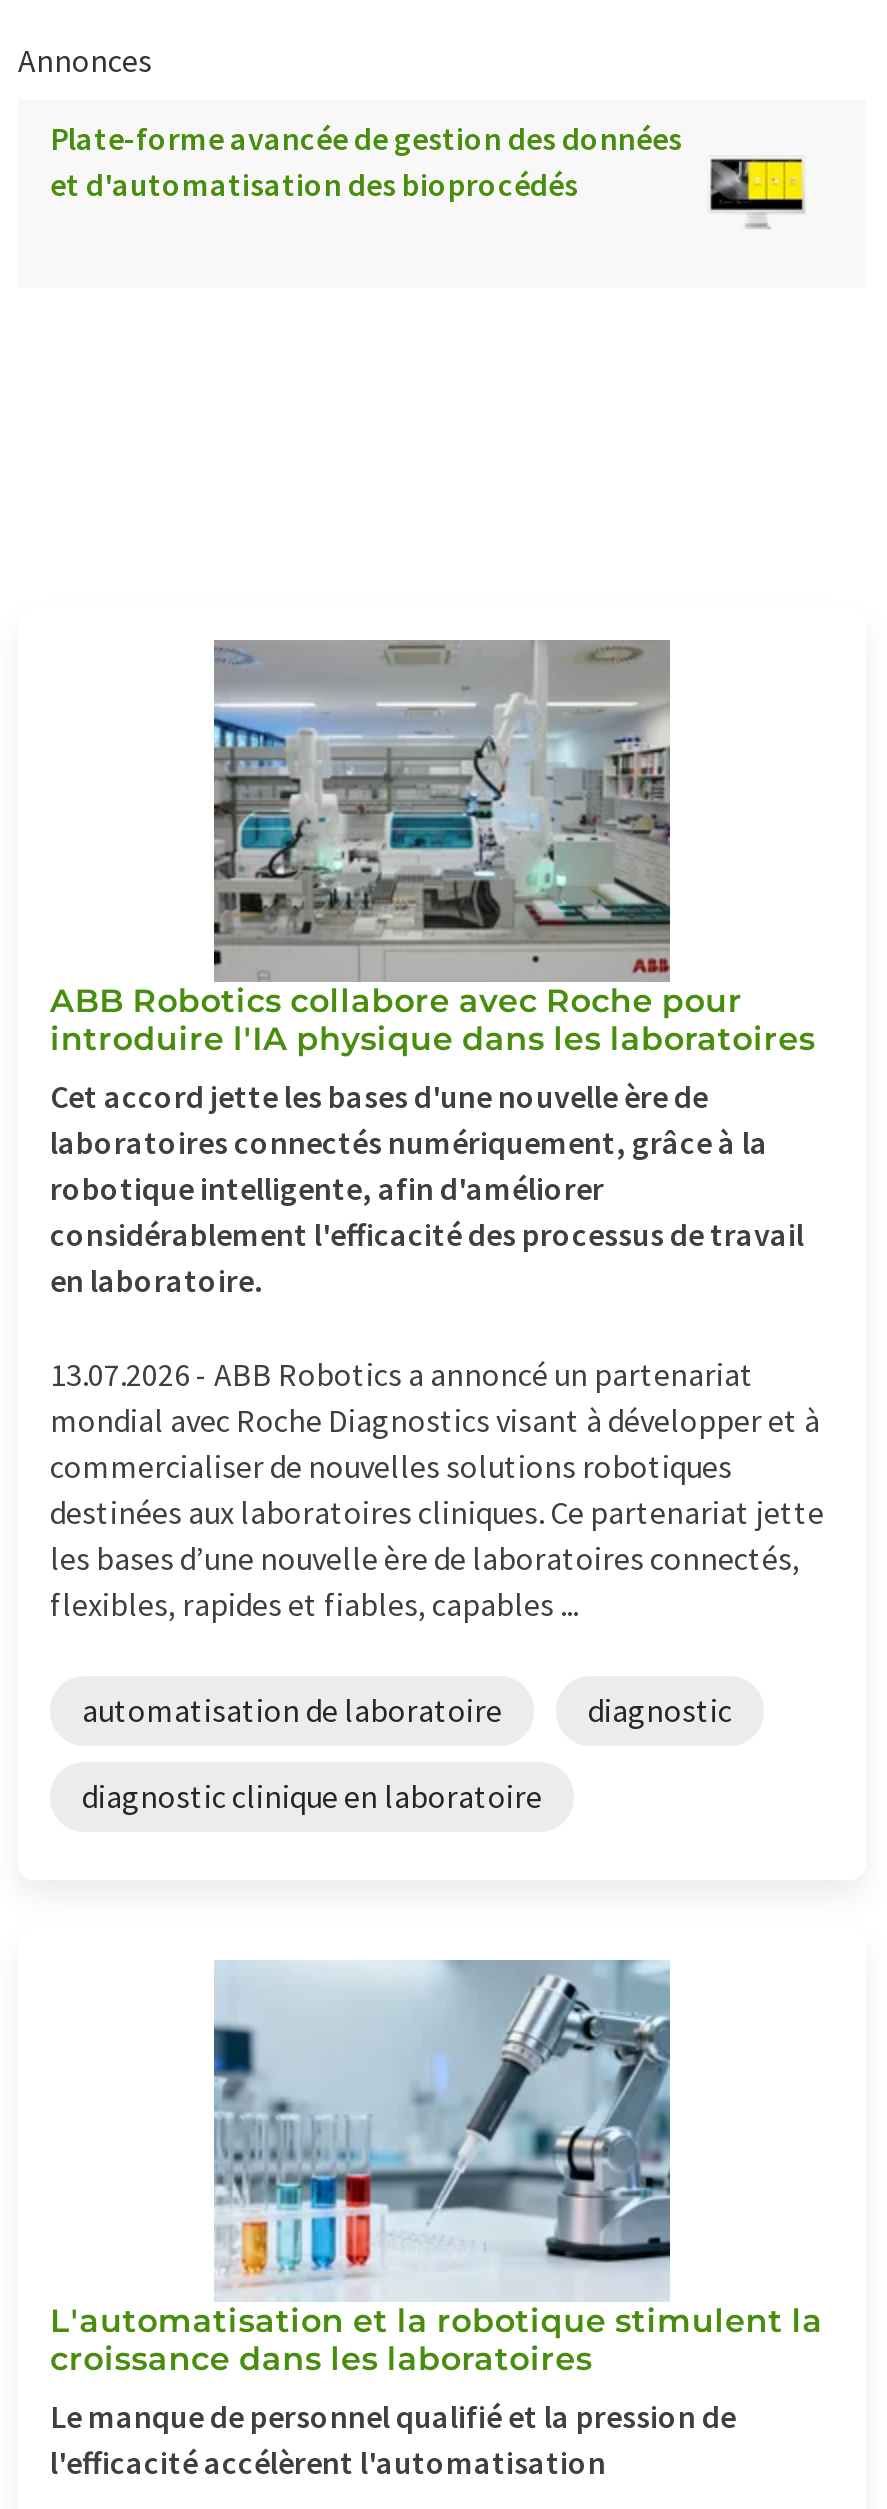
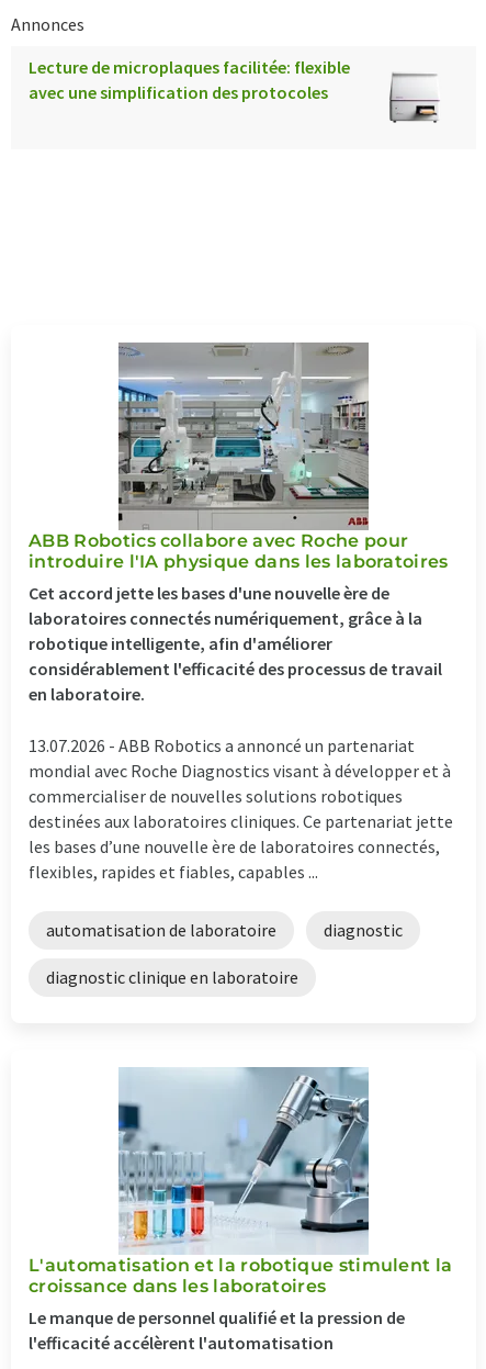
- [image]
- Plate-forme avancée de gestion des données
- et d'automatisation des bioprocédés
+ [image]
+ Lecture de microplaques facilitée: flexible
+ avec une simplification des protocoles
